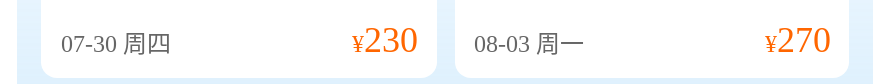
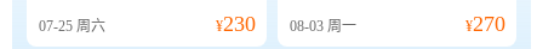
- 07-30周四
+ 07-25周六
